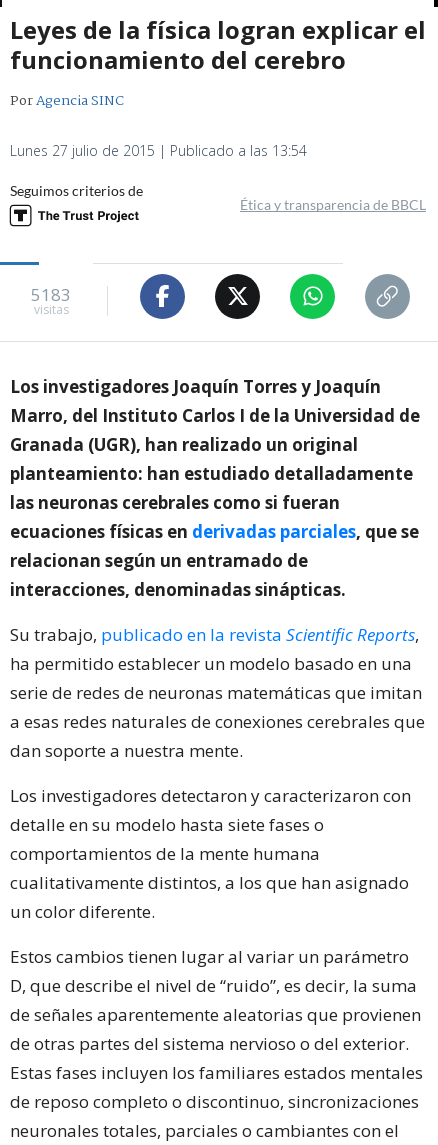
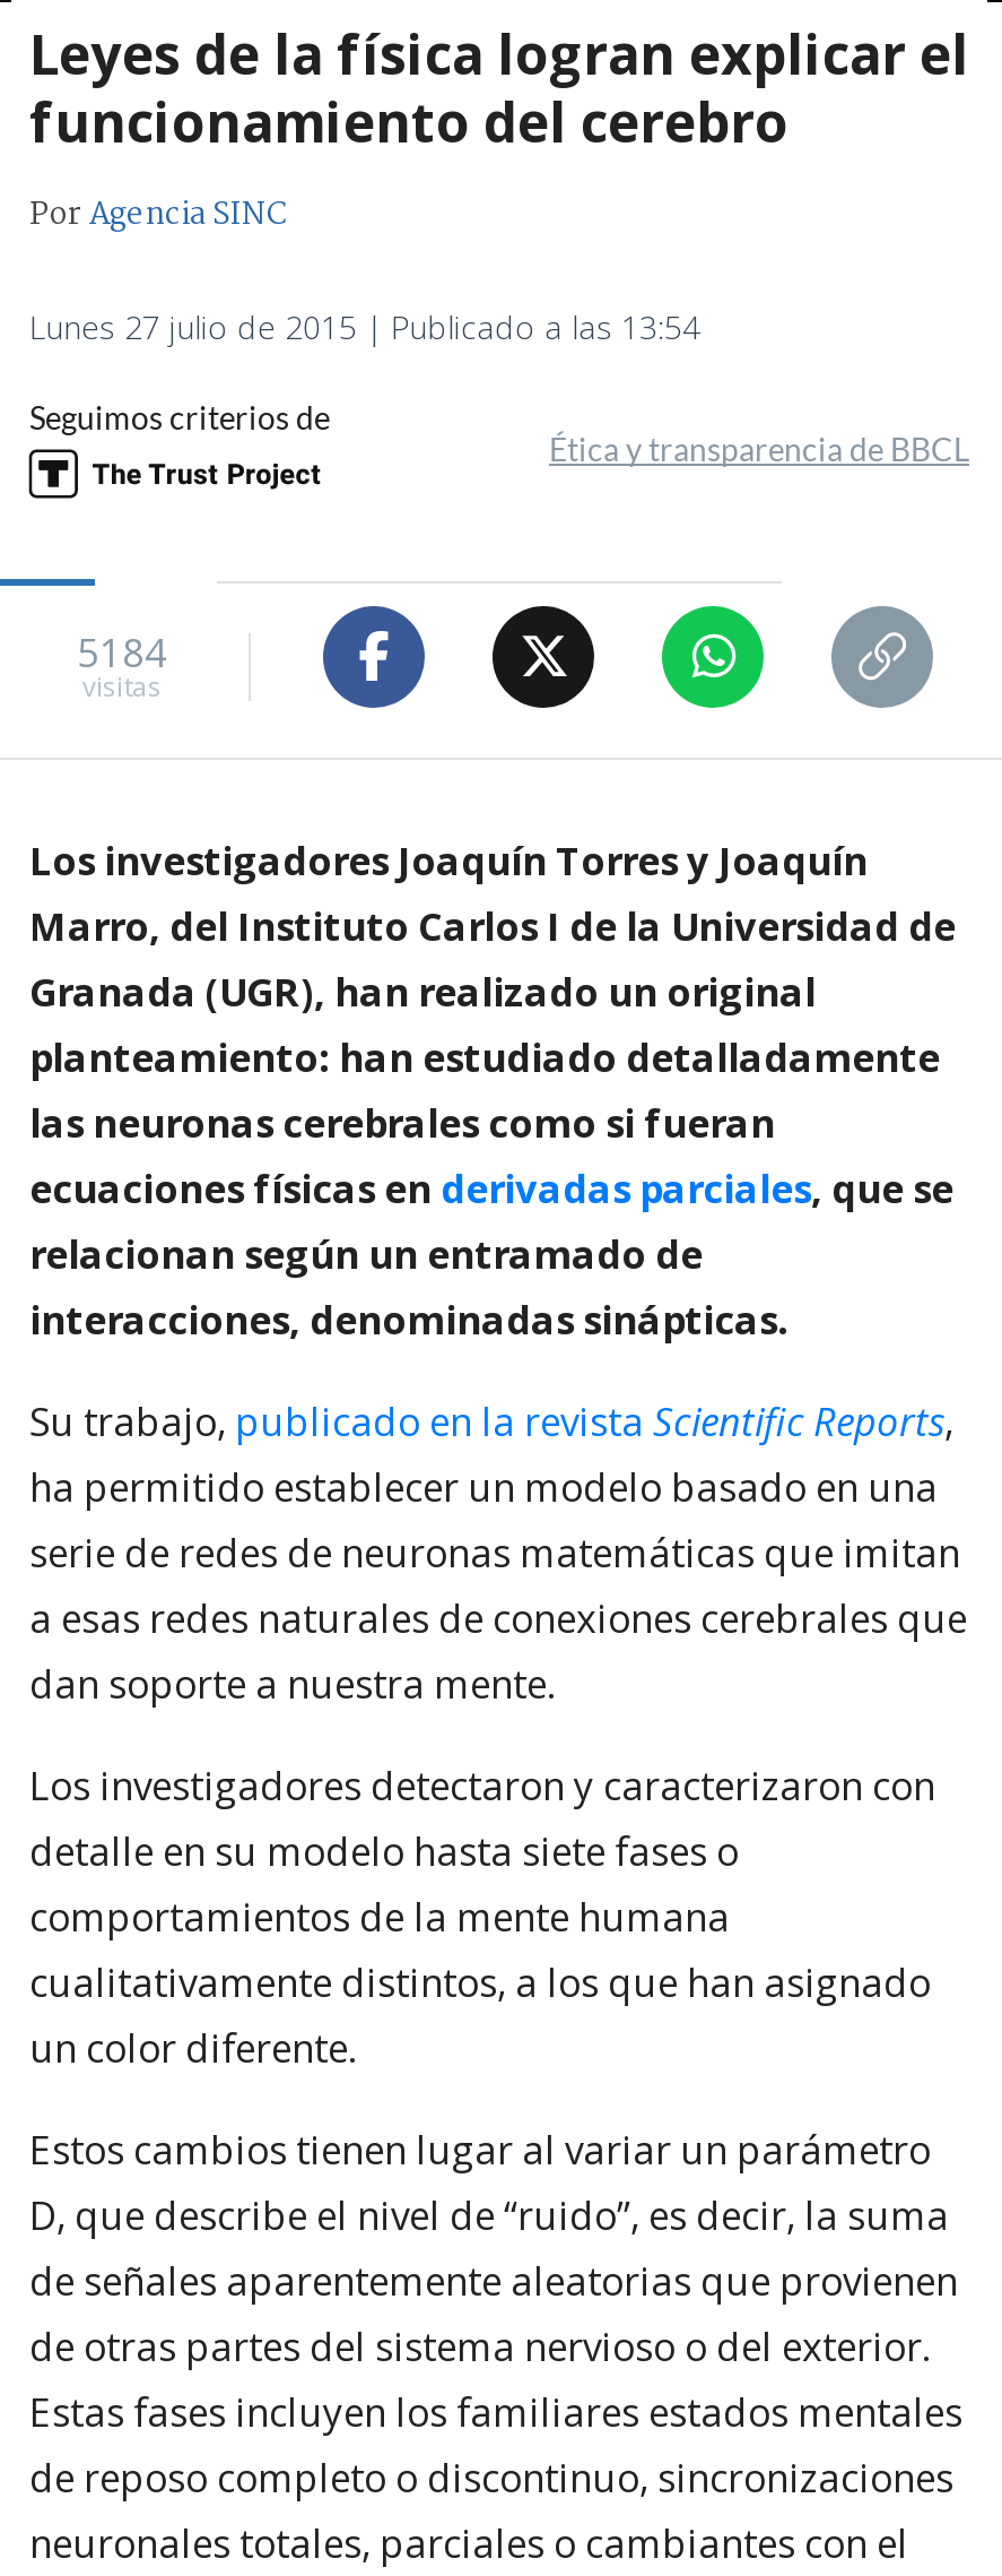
- 5183
+ 5184
